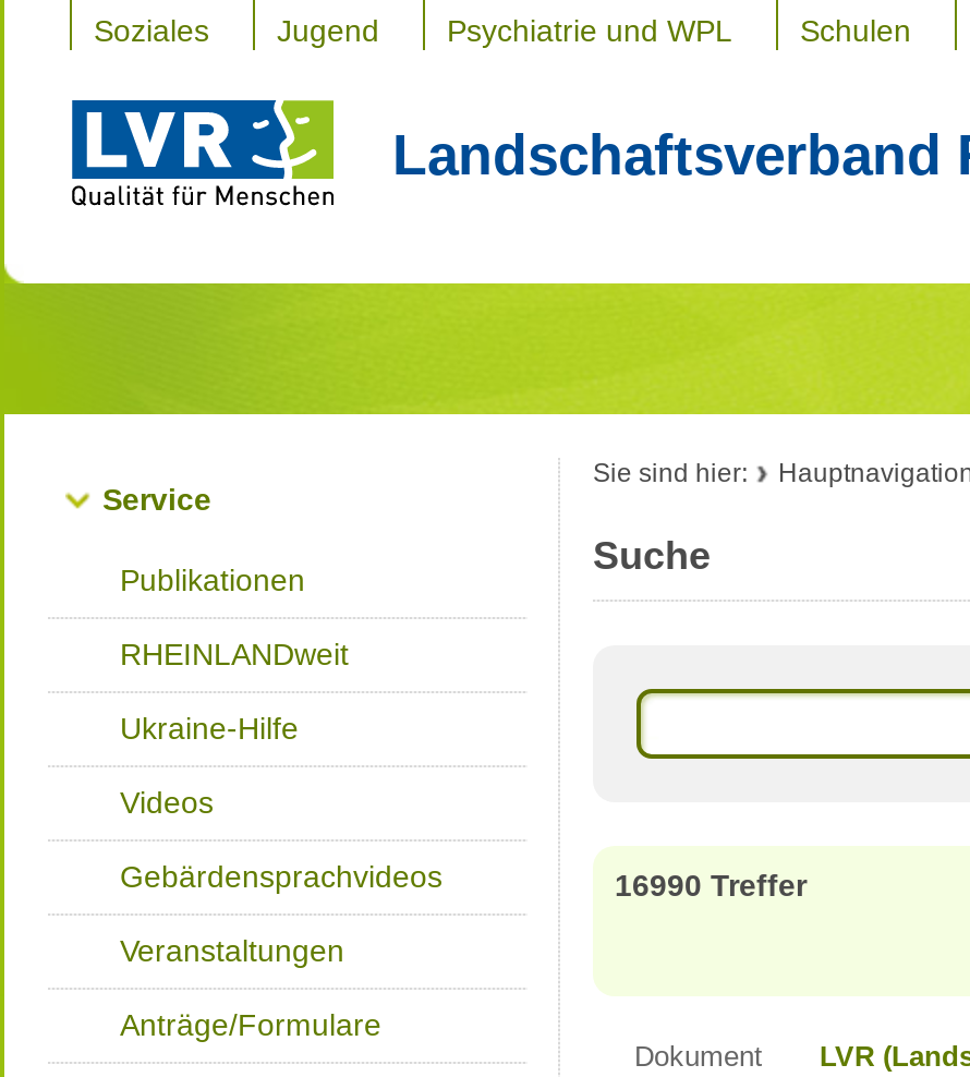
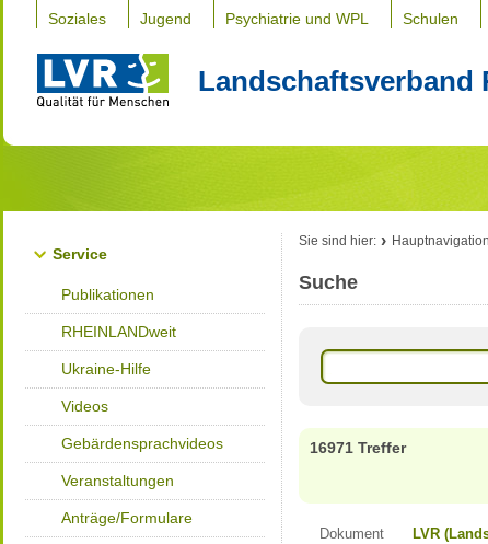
- 16990 Treffer
+ 16971 Treffer
